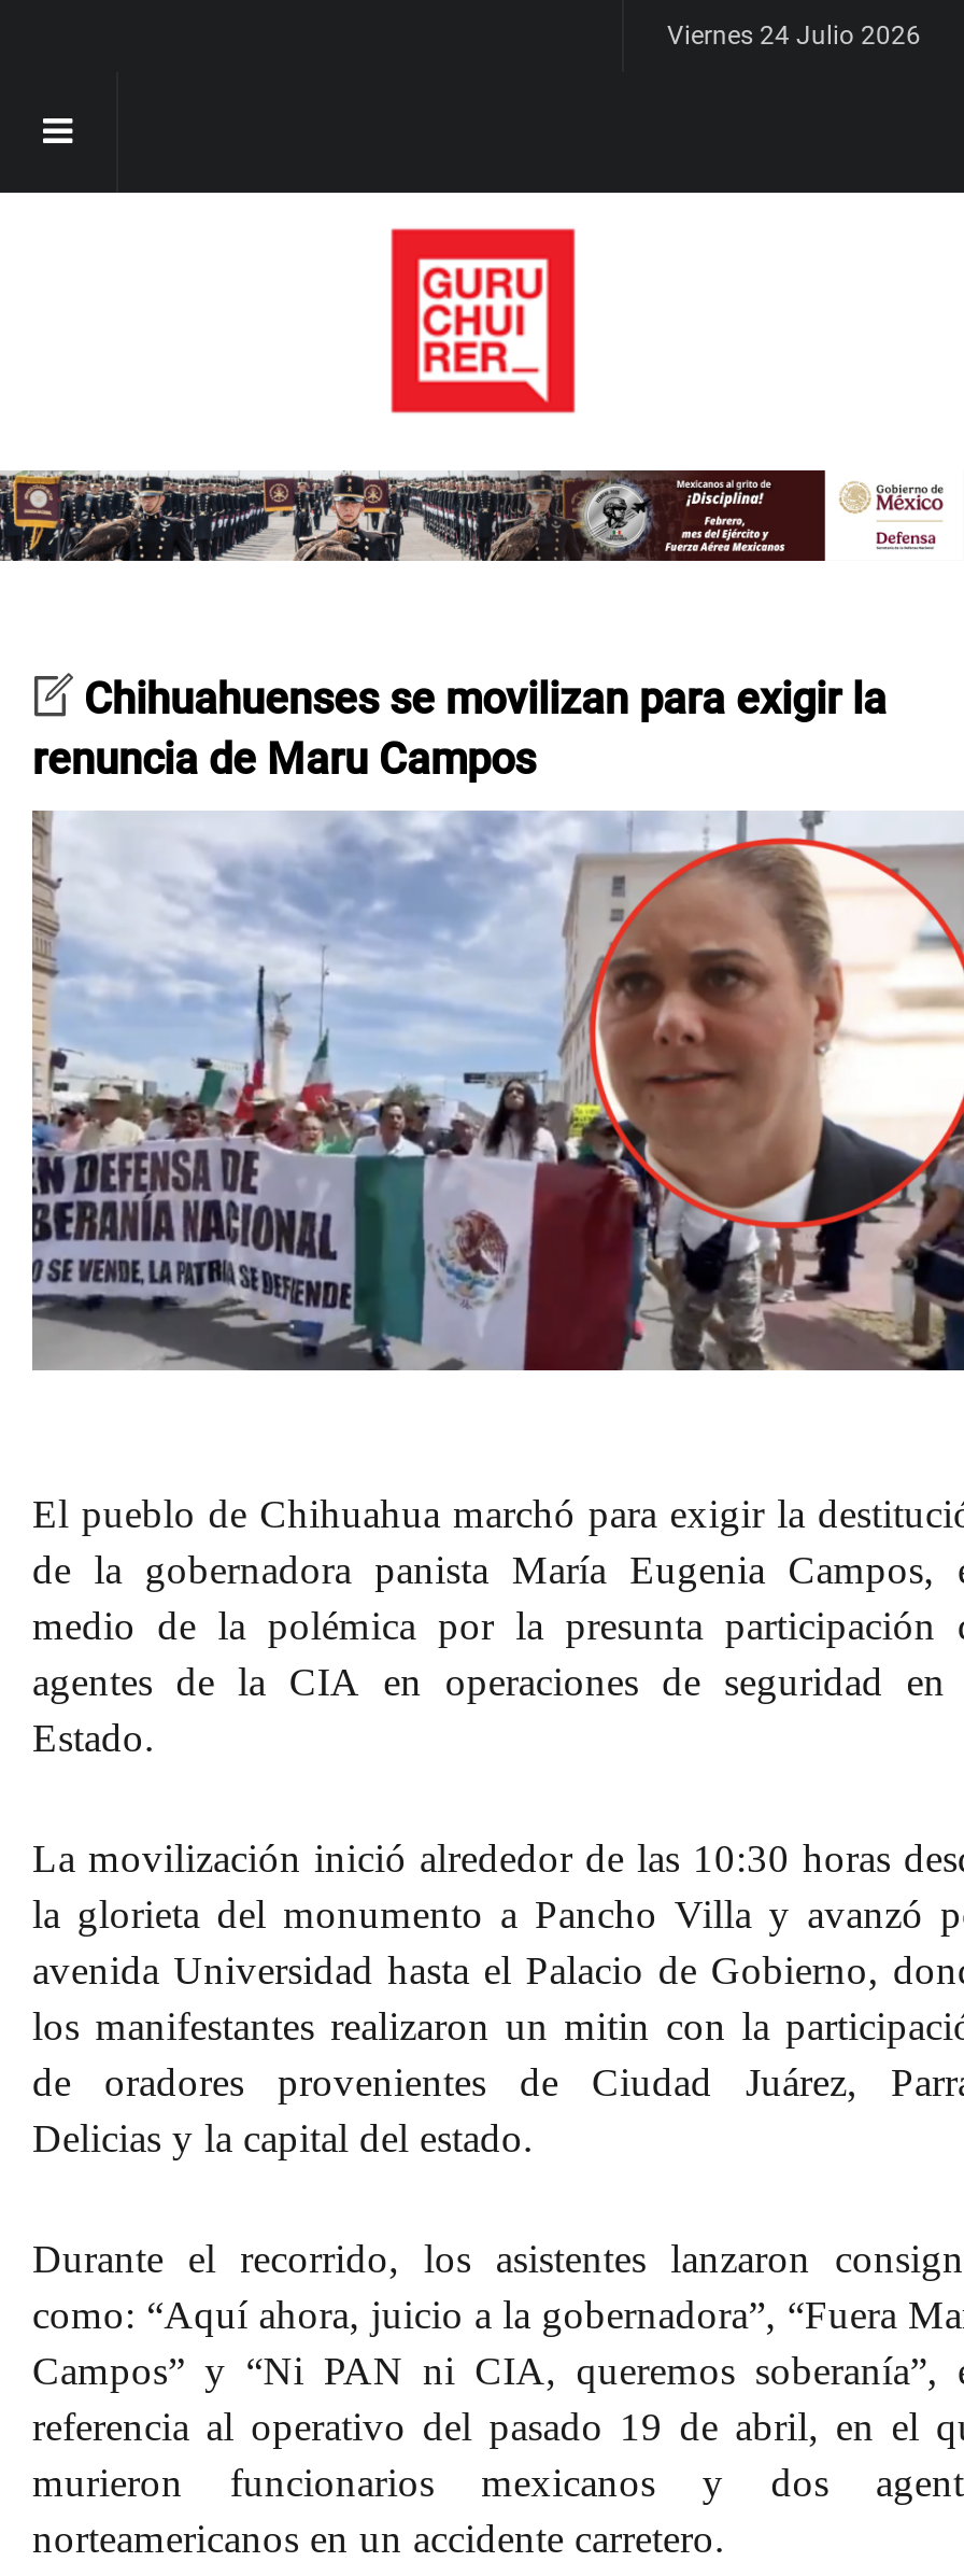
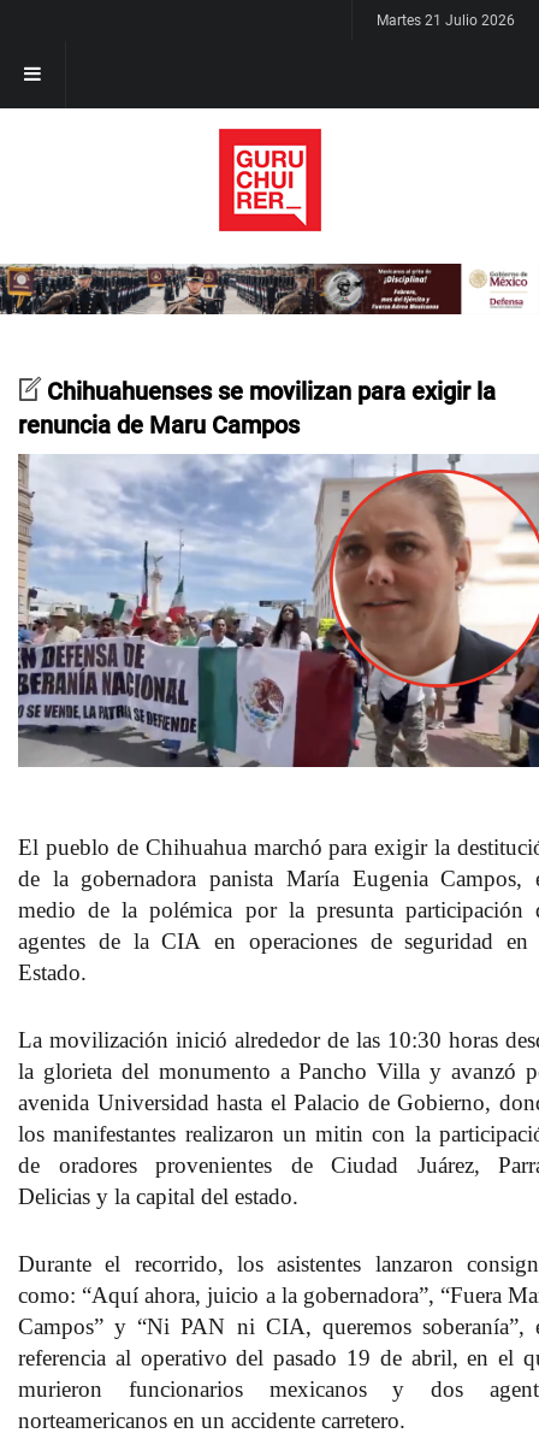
- Viernes 24 Julio 2026
+ Martes 21 Julio 2026
